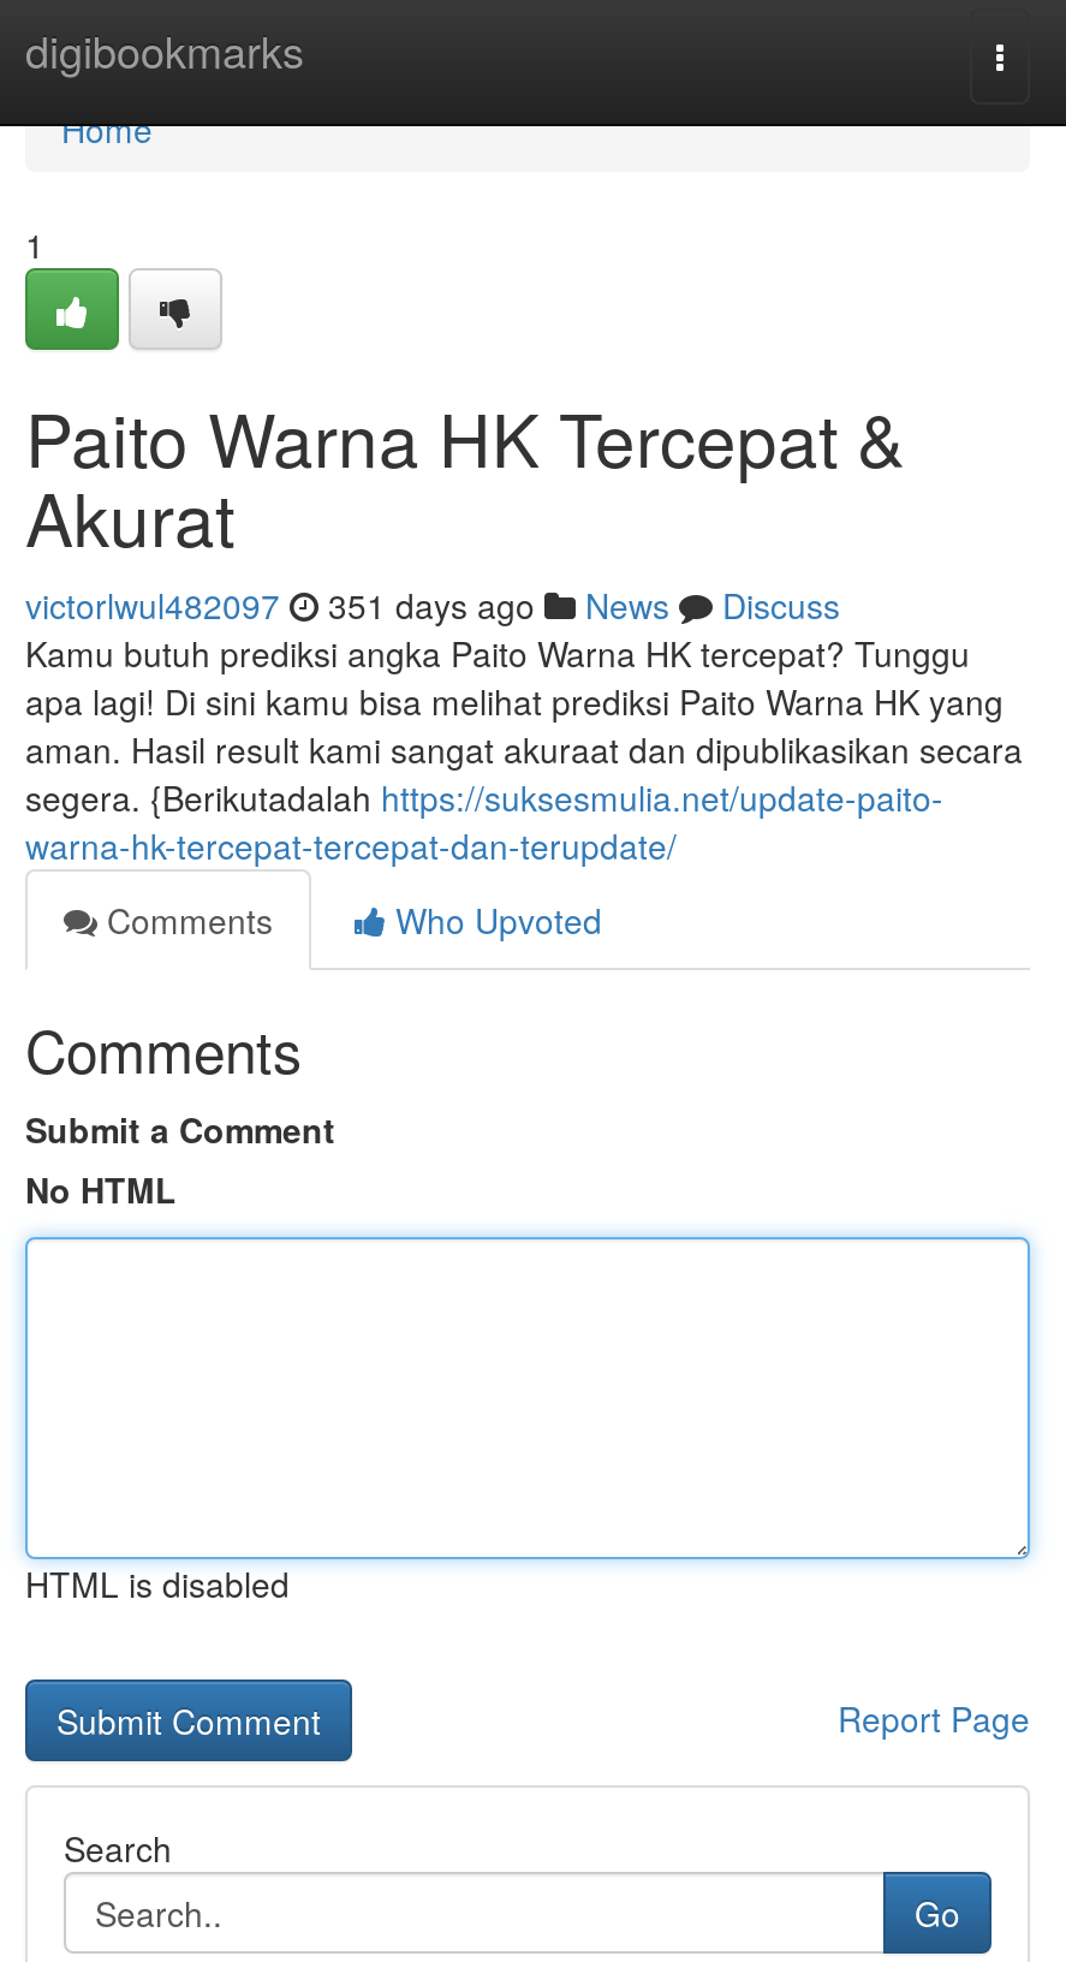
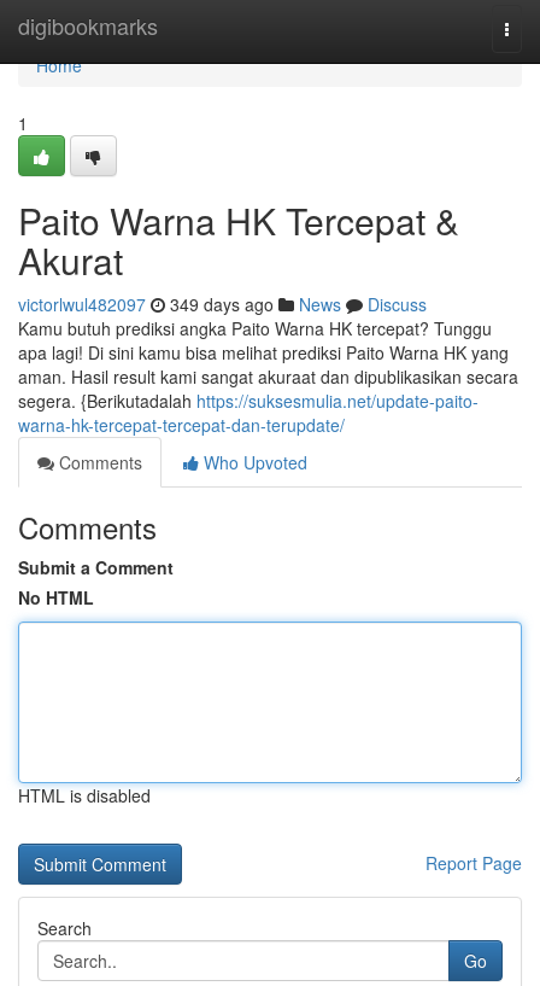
- victorlwul482097 351 days ago News Discuss
+ victorlwul482097 349 days ago News Discuss
